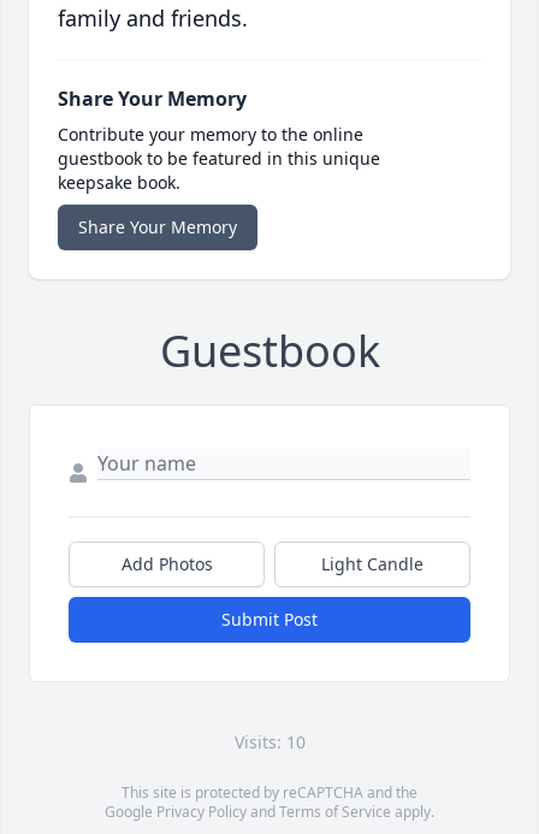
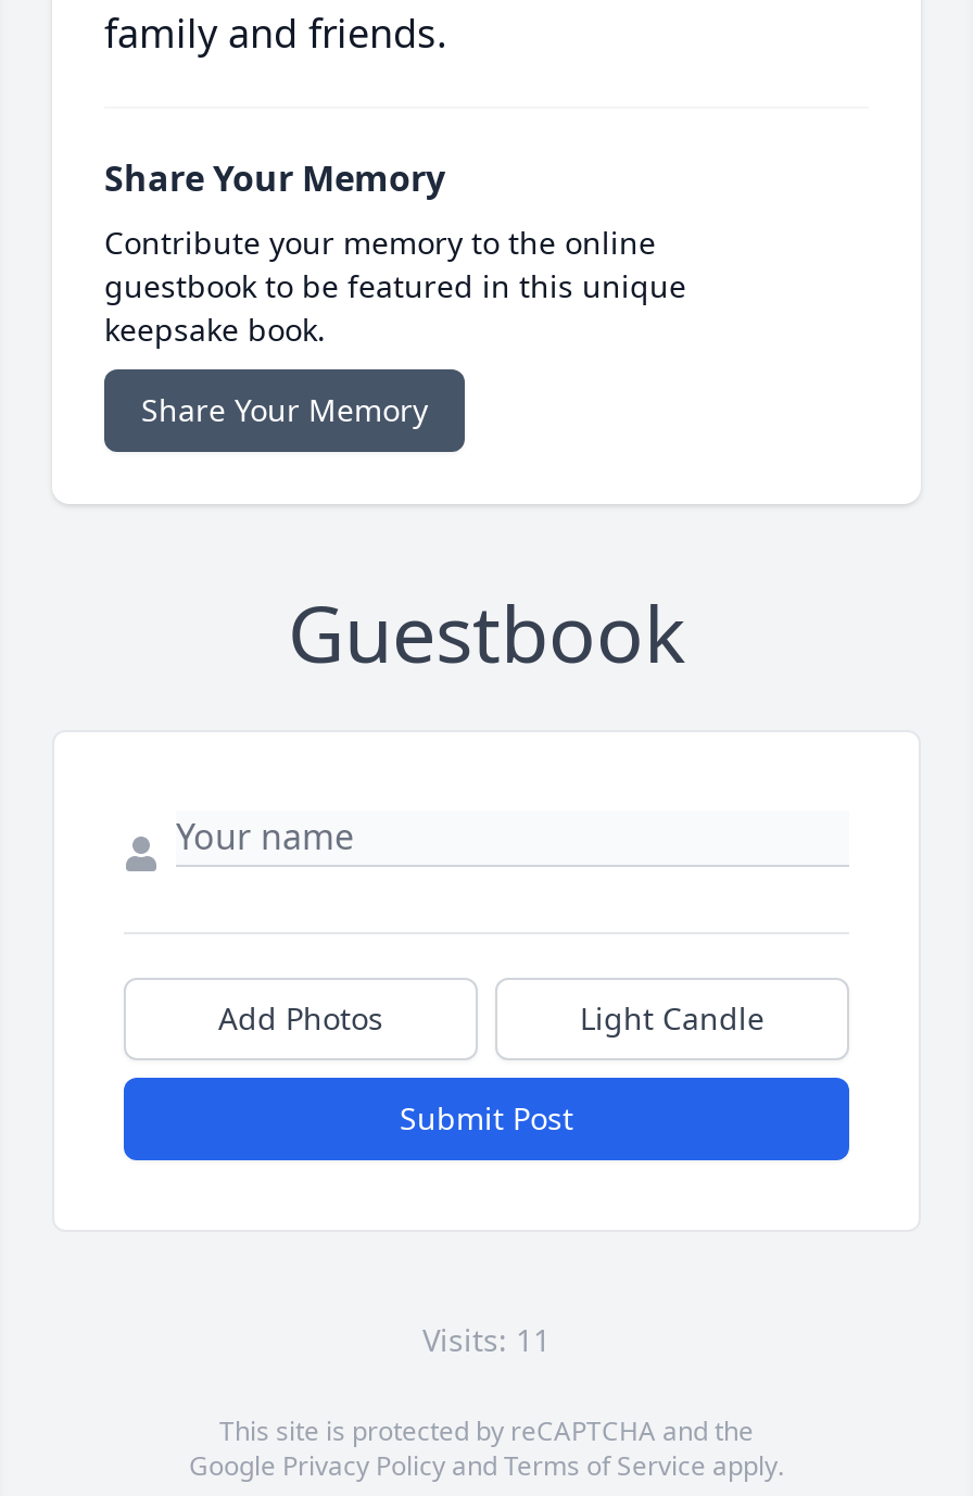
- Visits: 10
+ Visits: 11
